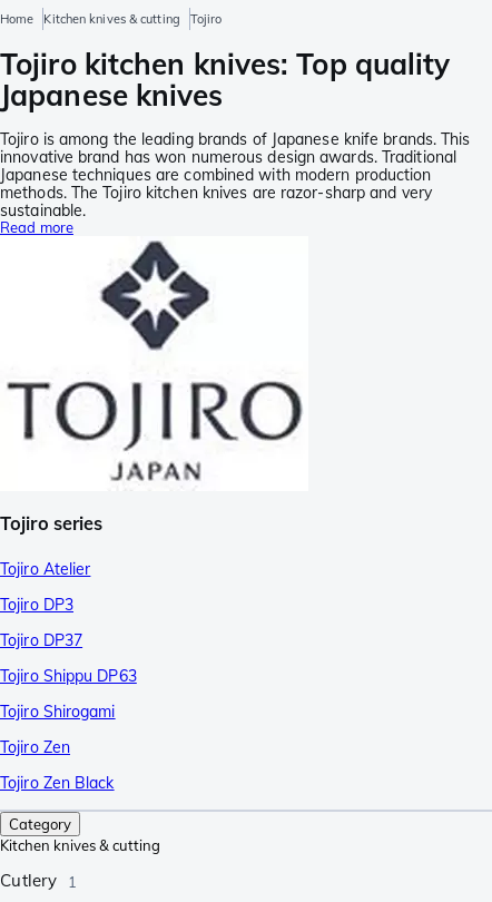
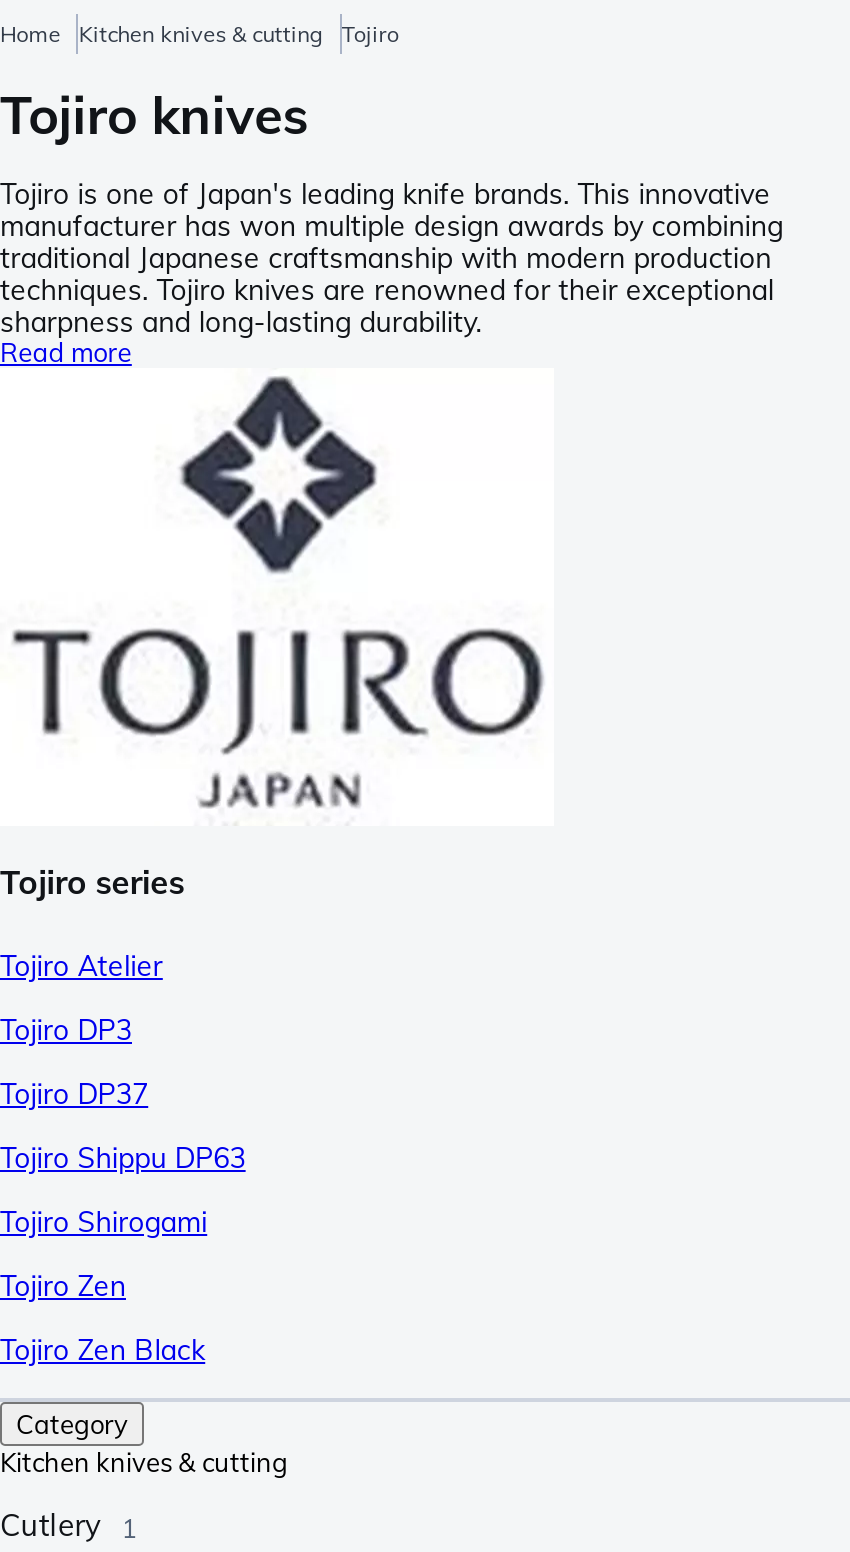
- Tojiro kitchen knives: Top quality
- Japanese knives
- Tojiro is among the leading brands of Japanese knife brands. This
- innovative brand has won numerous design awards. Traditional
- Japanese techniques are combined with modern production
- methods. The Tojiro kitchen knives are razor-sharp and very
- sustainable.
+ Tojiro knives
+ Tojiro is one of Japan's leading knife brands. This innovative
+ manufacturer has won multiple design awards by combining
+ traditional Japanese craftsmanship with modern production
+ techniques. Tojiro knives are renowned for their exceptional
+ sharpness and long-lasting durability.
